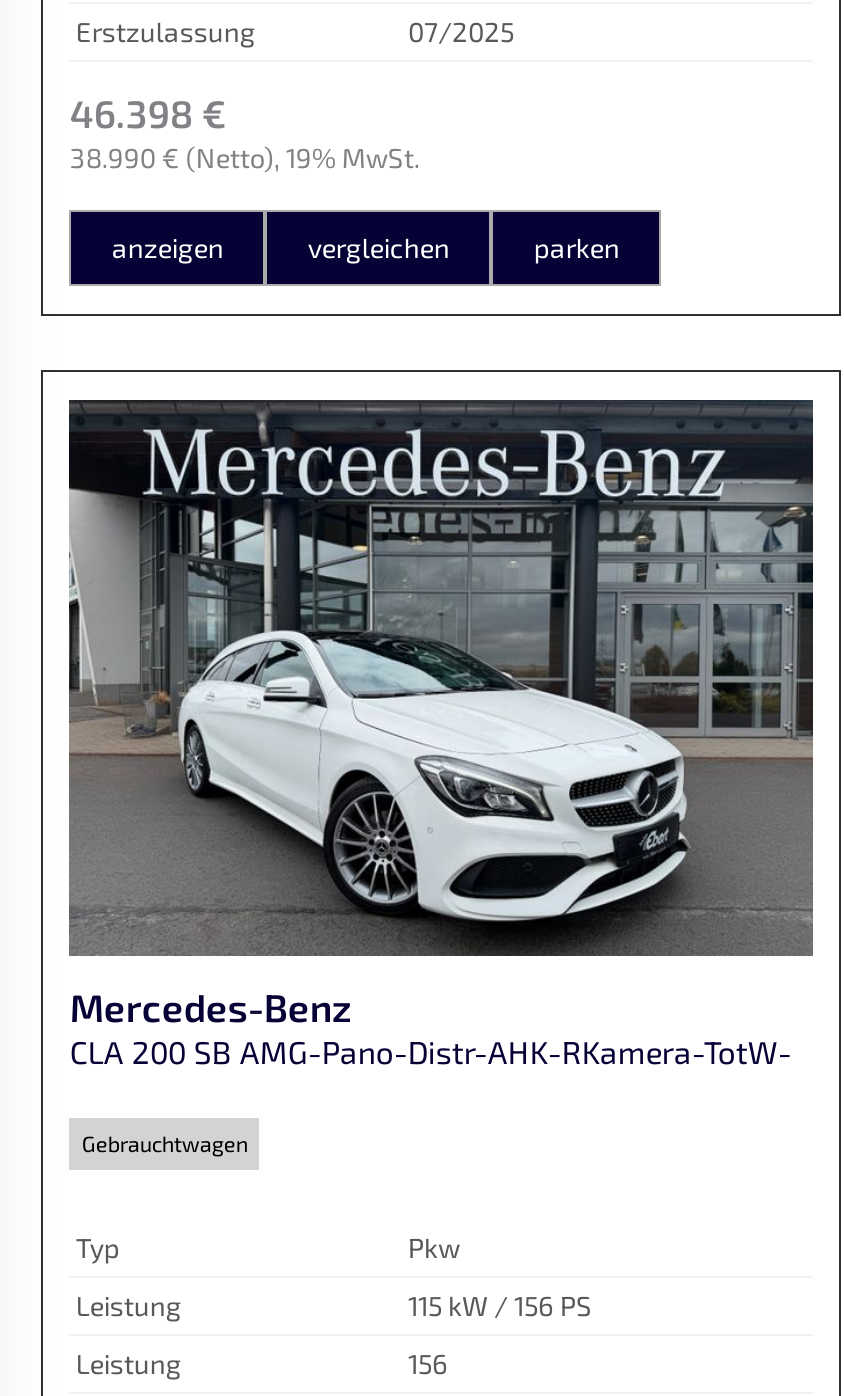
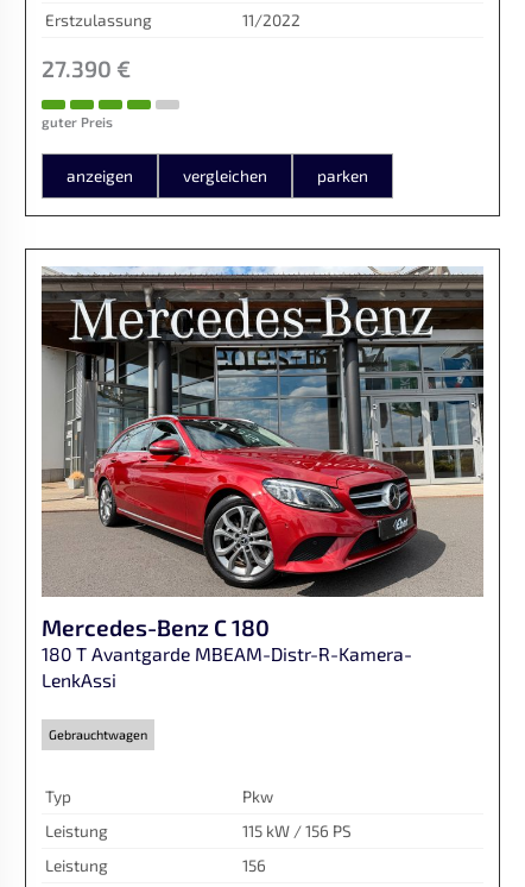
- 07/2025
- 46.398 €
- 38.990 €(Netto) 19% MwSt.
+ 11/2022
+ 27.390 €
+ guter Preis

- [image]
- Mercedes-Benz
- CLA 200 SB AMG-Pano-Distr-AHK-RKamera-TotW-
+ [image]
+ Mercedes-Benz C 180
+ 180 T Avantgarde MBEAM-Distr-R-Kamera-
+ LenkAssi
